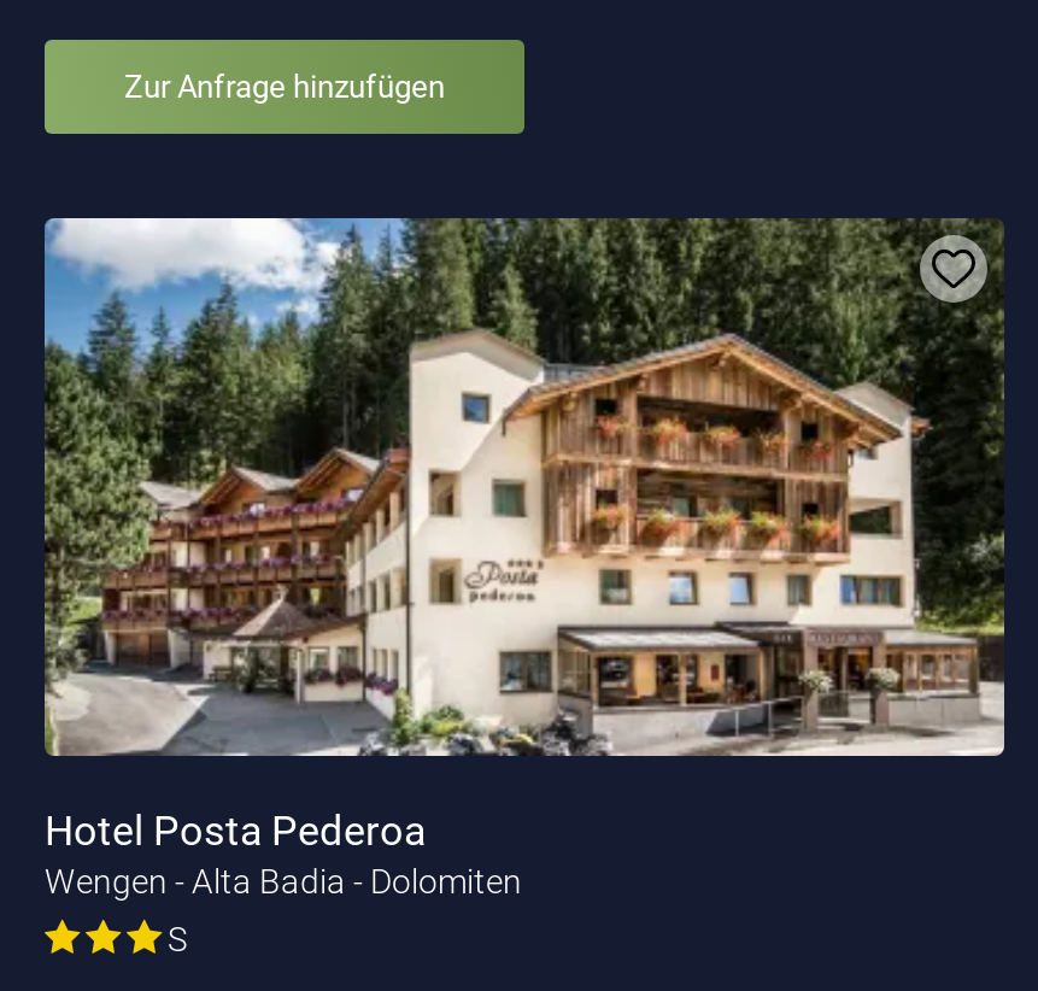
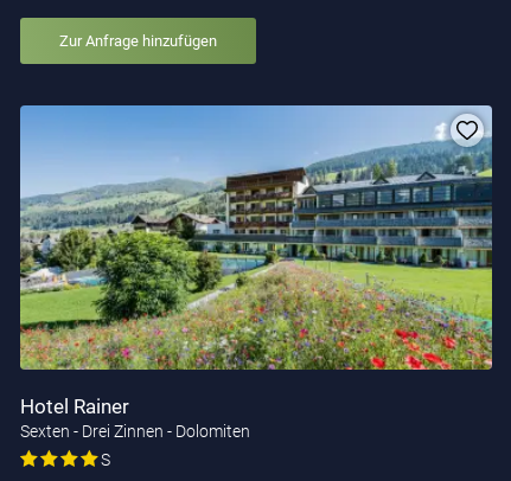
- [image]
- Hotel Posta Pederoa
- Wengen - Alta Badia - Dolomiten
+ [image]
+ Hotel Rainer
+ Sexten - Drei Zinnen - Dolomiten
